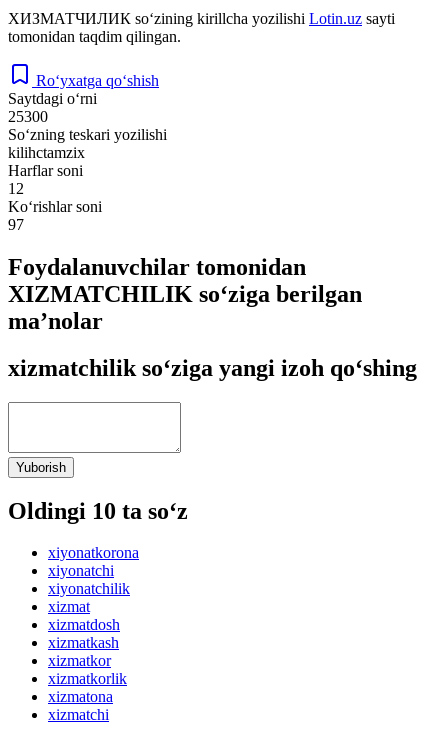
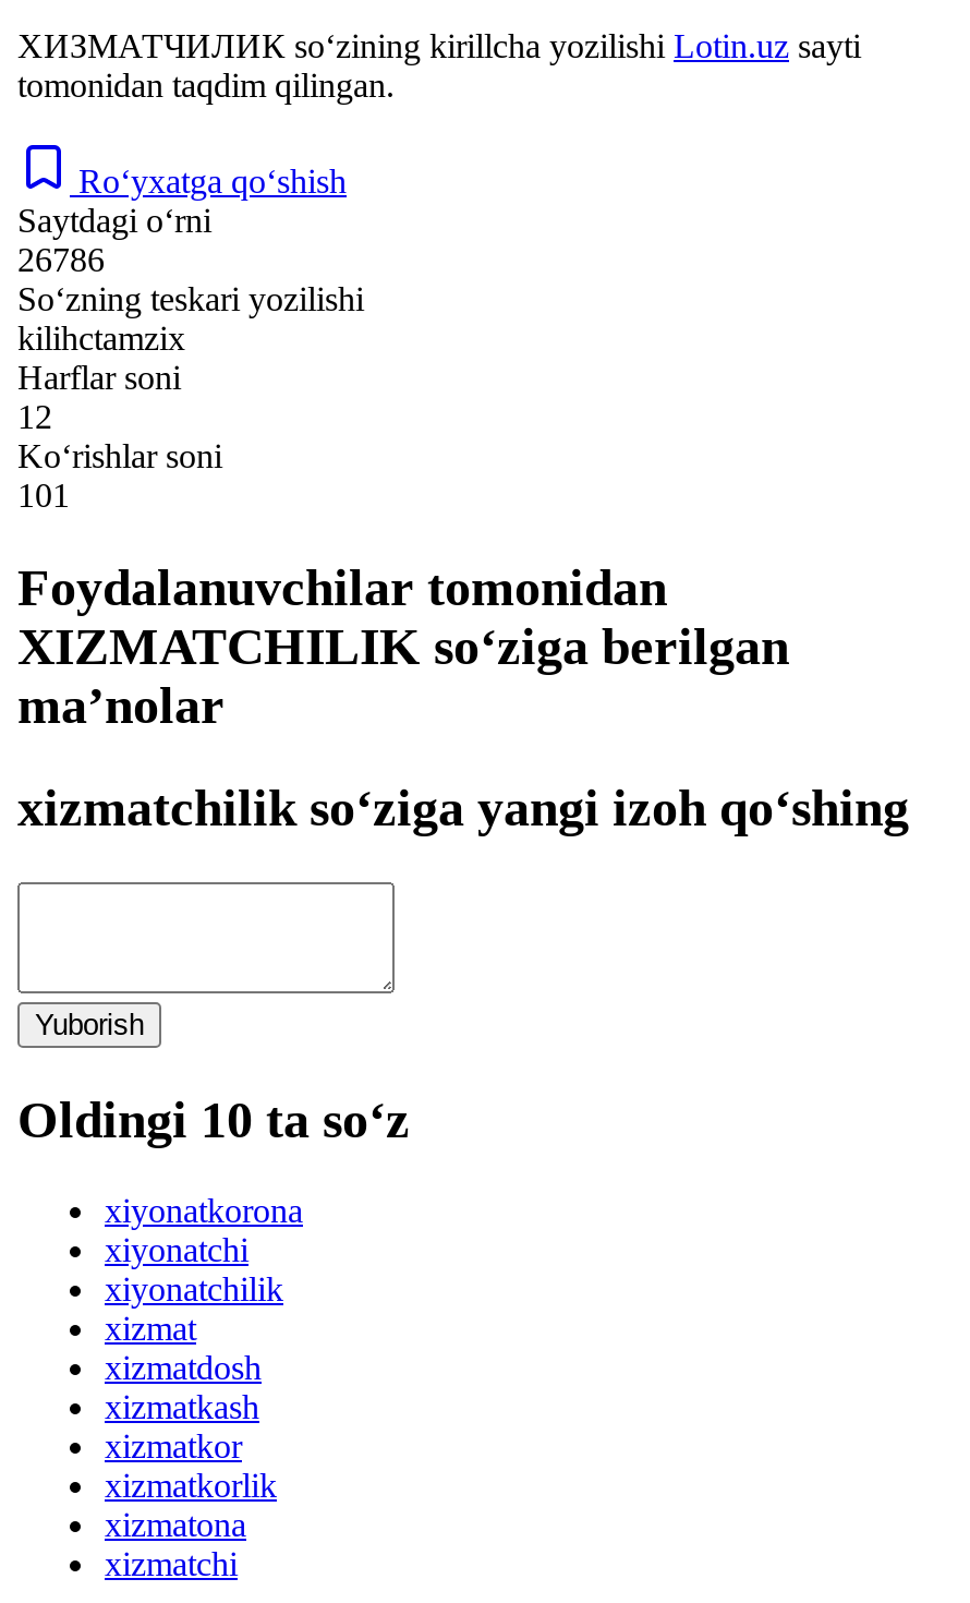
- 25300
+ 26786

- 97
+ 101
